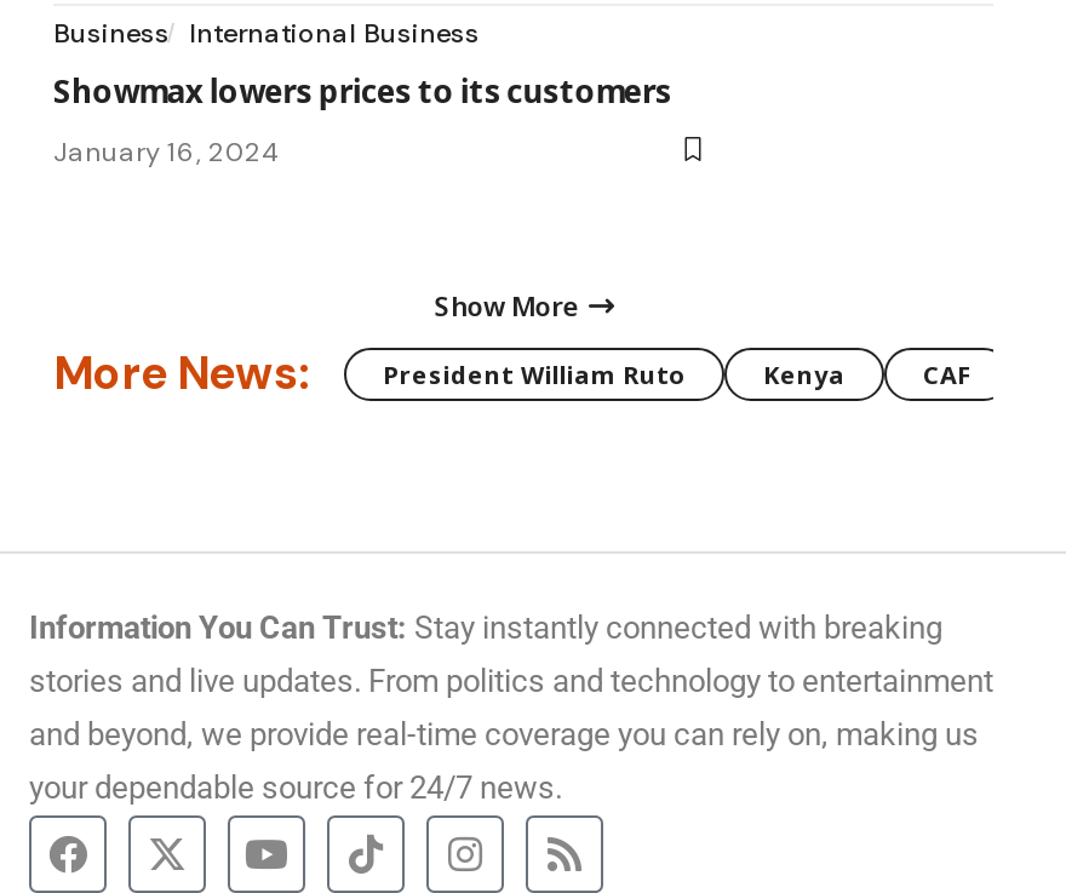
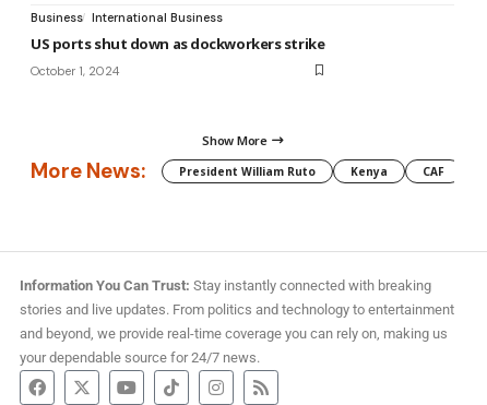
- Showmax lowers prices to its customers
+ US ports shut down as dockworkers strike

- January 16, 2024
+ October 1, 2024
